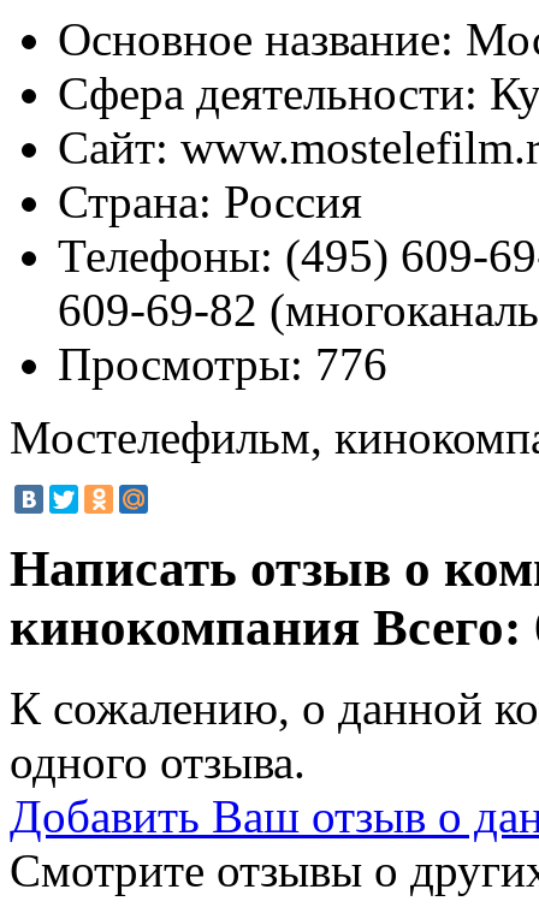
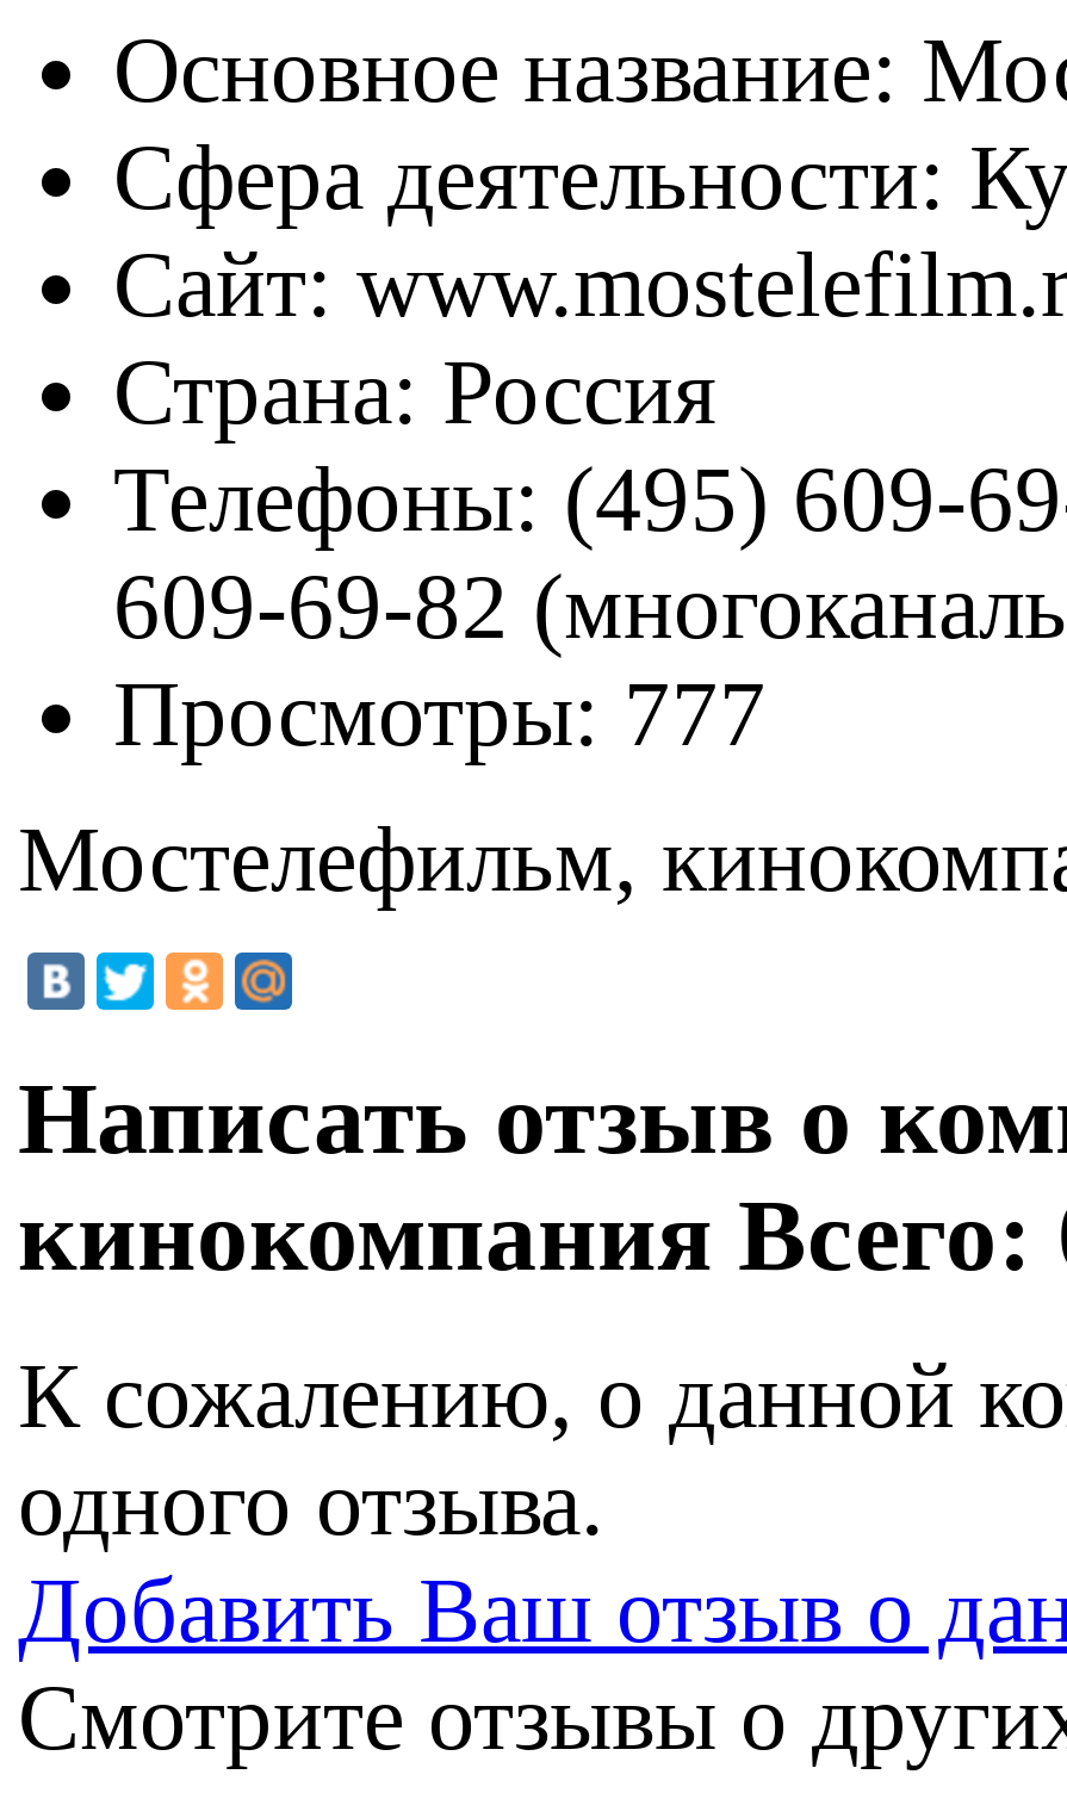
- Просмотры: 776
+ Просмотры: 777
